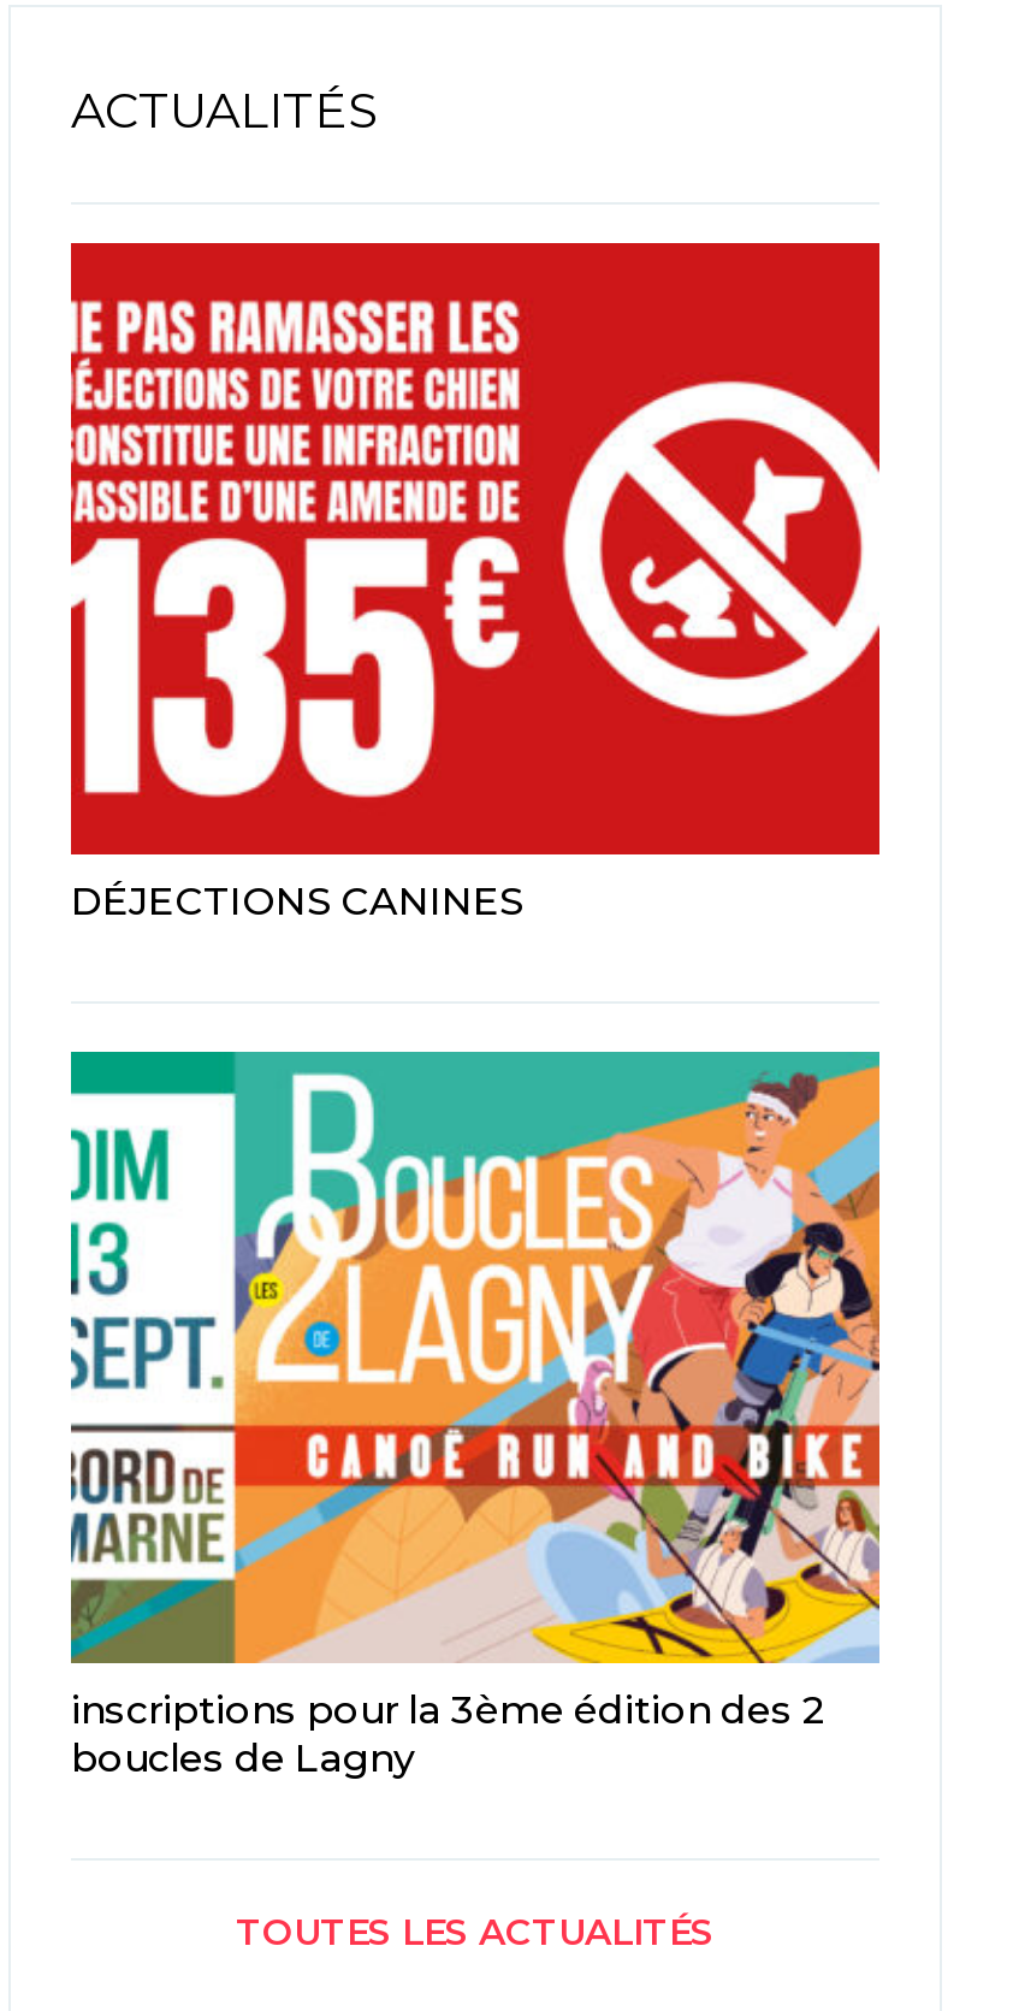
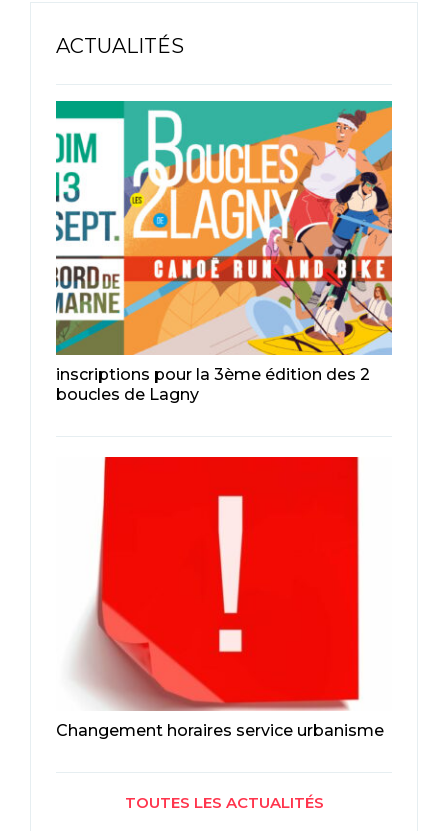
- [image]
- DÉJECTIONS CANINES

moved up: [image] | inscriptions pour la 3ème édition des 2 | boucles de Lagny

+ [image]
+ Changement horaires service urbanisme
